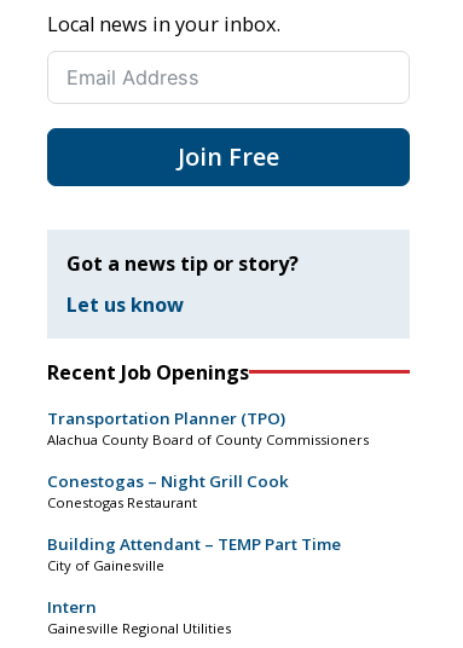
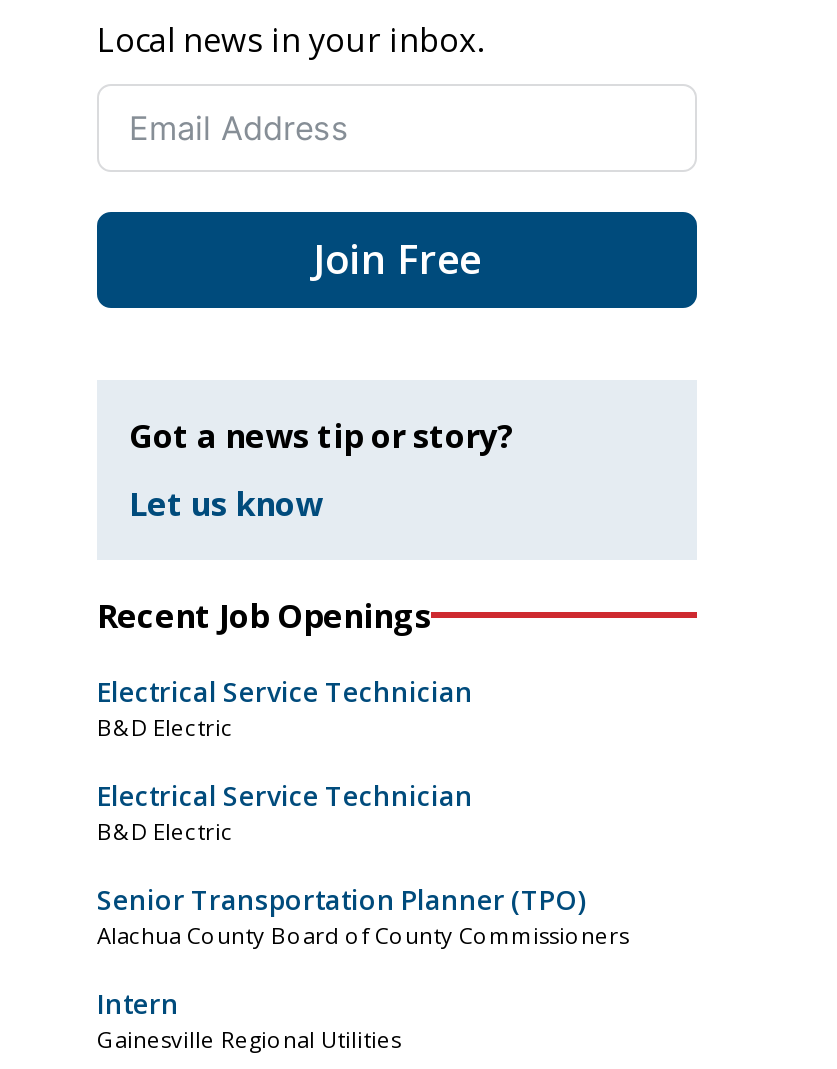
- Transportation Planner (TPO)
+ Electrical Service Technician
+ B&D Electric
+ Electrical Service Technician
+ B&D Electric
+ Senior Transportation Planner (TPO)

moved down: Alachua County Board of County Commissioners

- Conestogas – Night Grill Cook
- Conestogas Restaurant
- Building Attendant – TEMP Part Time
- City of Gainesville
